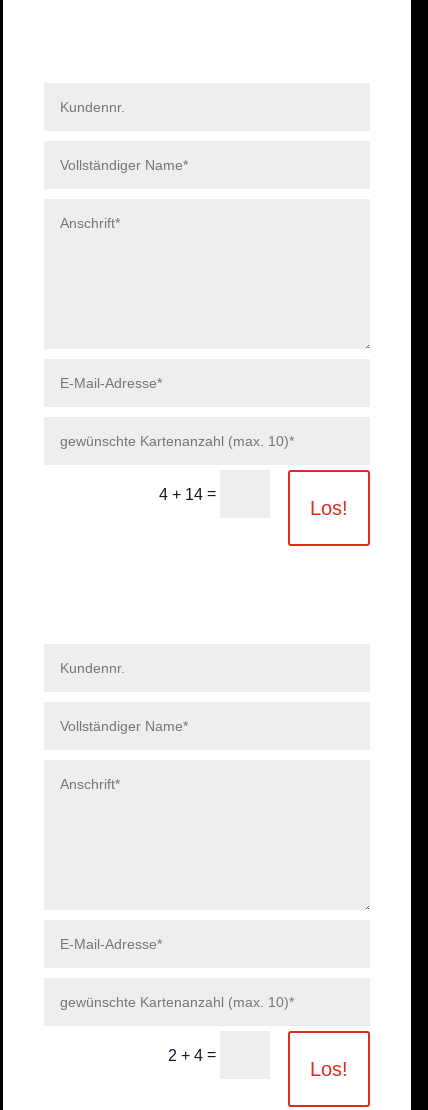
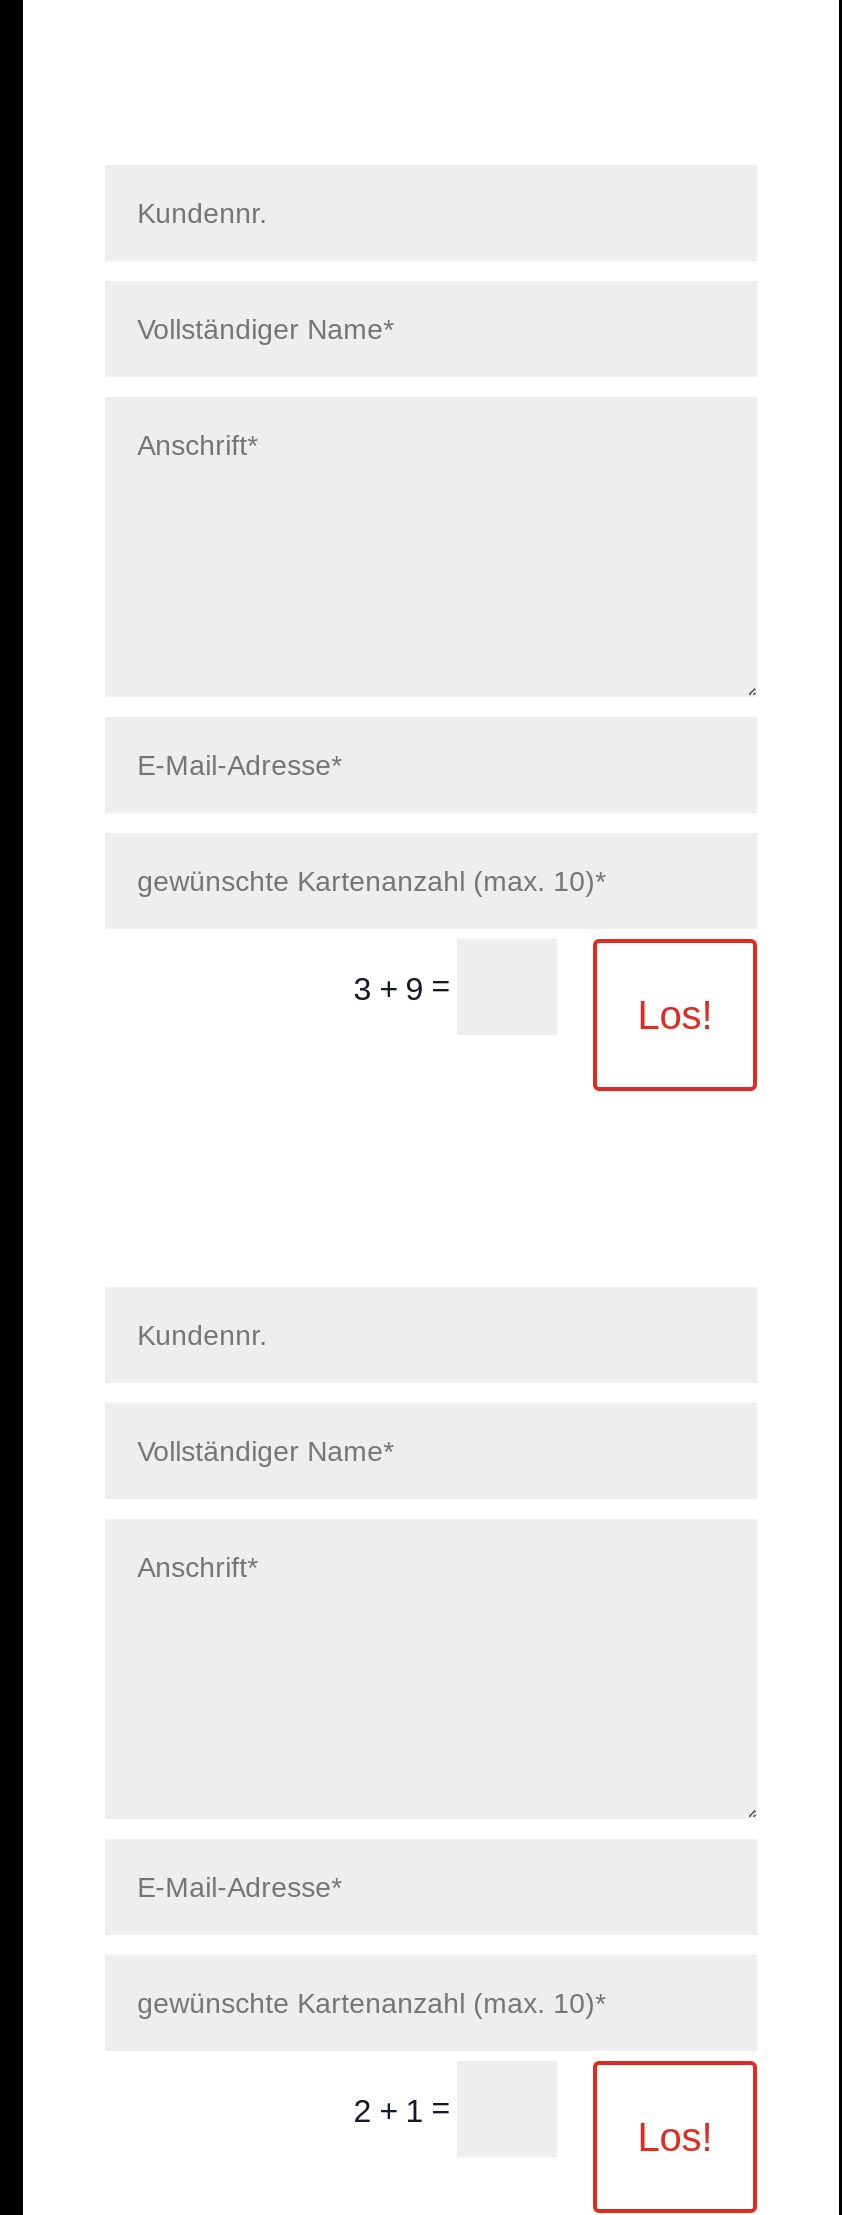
- 4 + 14 =
+ 3 + 9 =

- 2 + 4 =
+ 2 + 1 =
